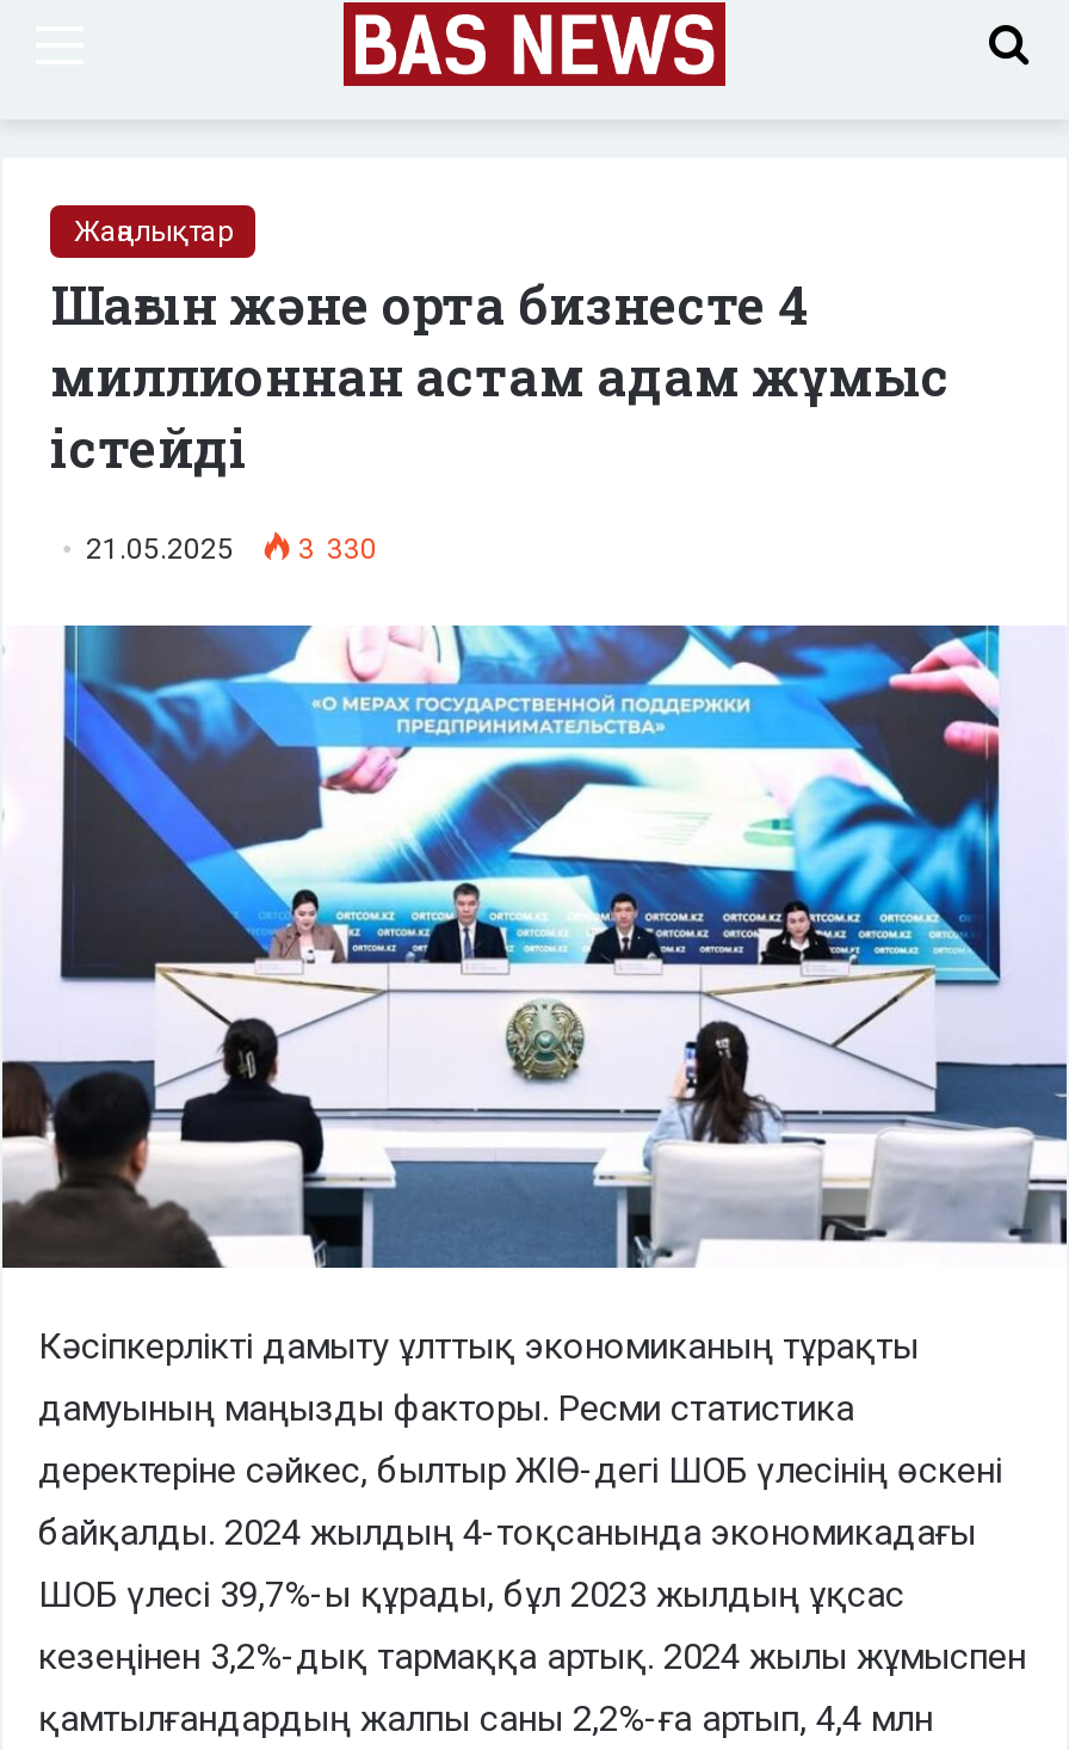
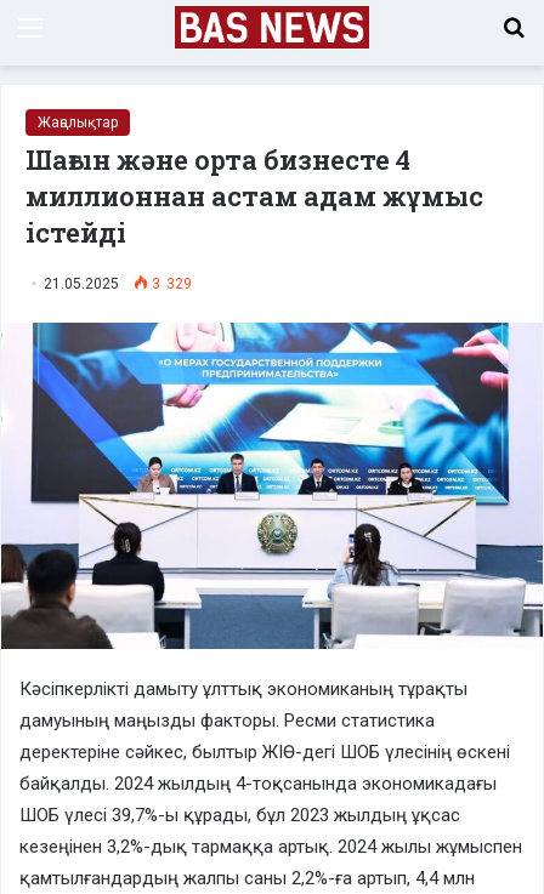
- 21.05.2025 3 330
+ 21.05.2025 3 329
